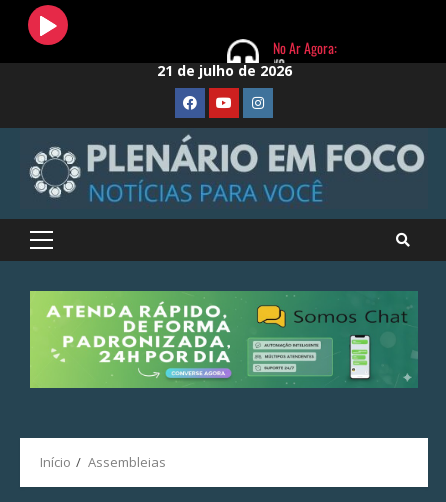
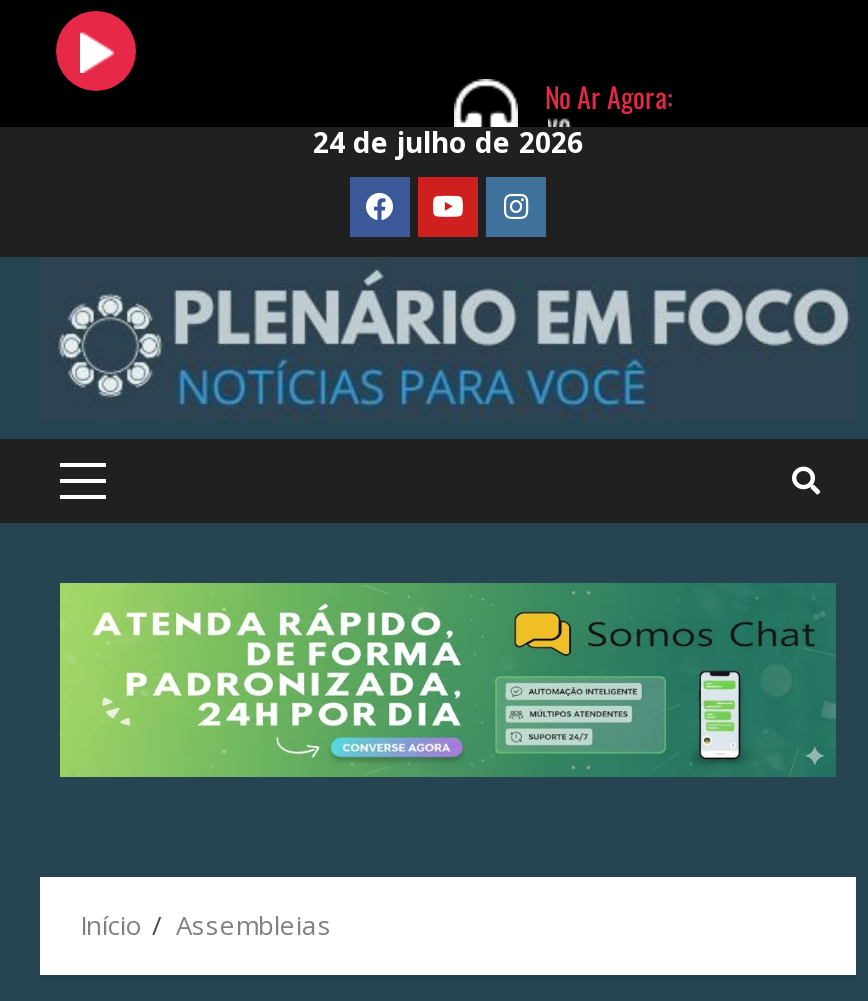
- 21 de julho de 2026
+ 24 de julho de 2026
